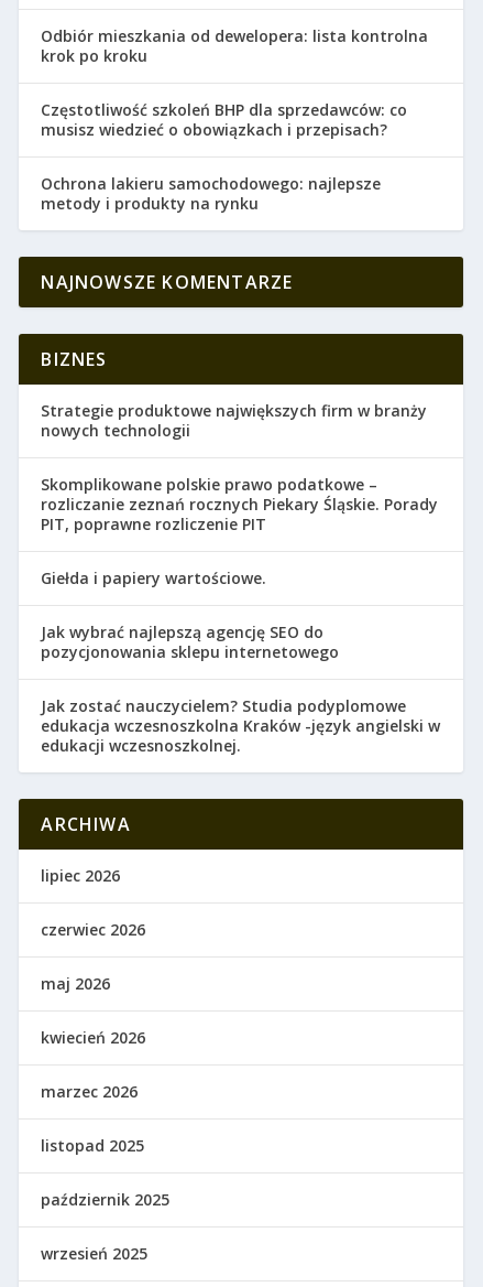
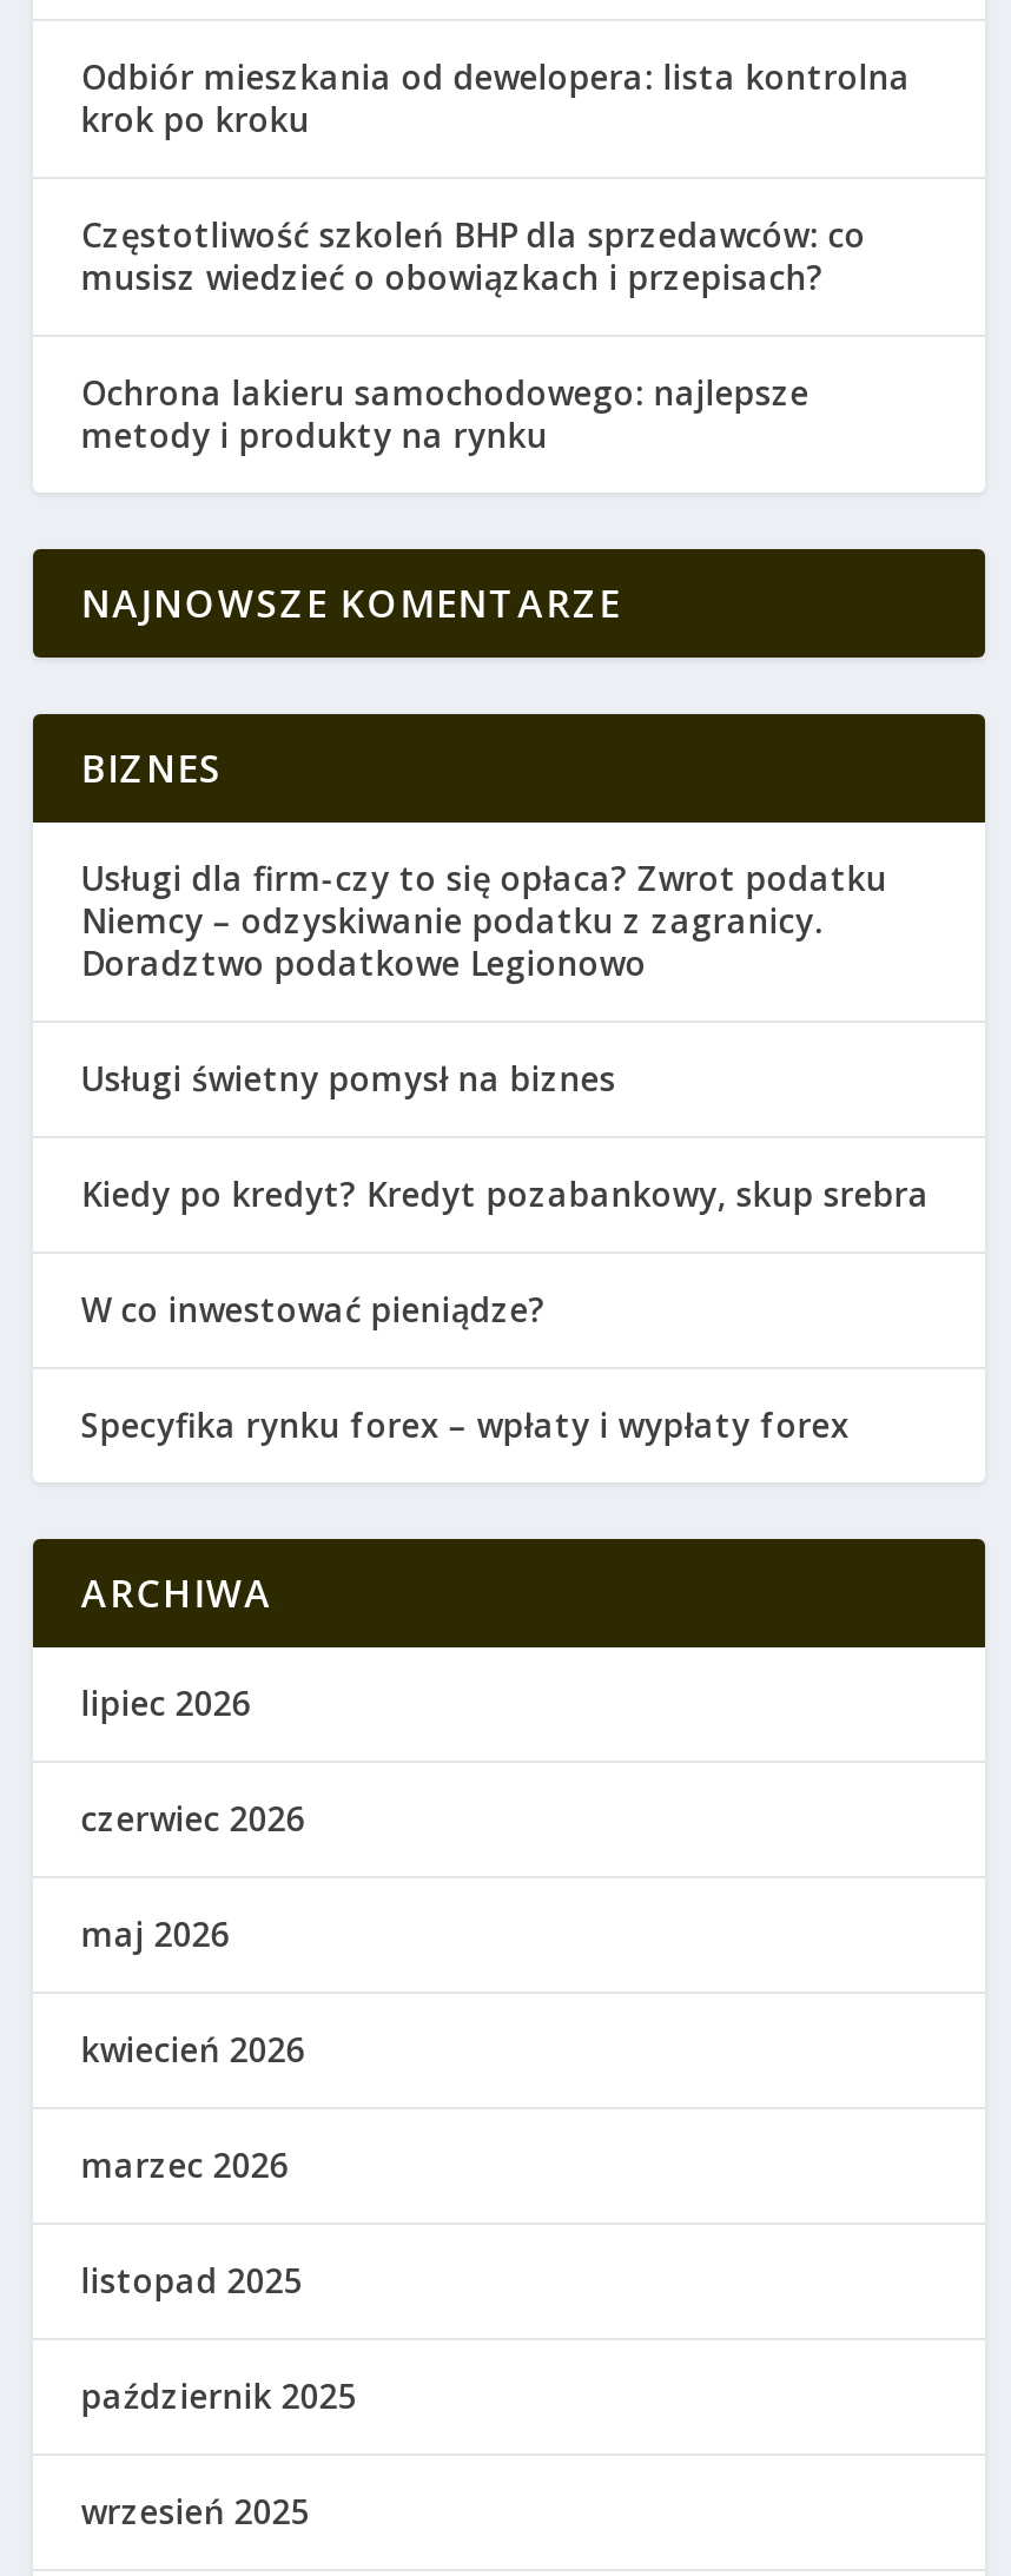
- Strategie produktowe największych firm w branży
- nowych technologii
+ Usługi dla firm-czy to się opłaca? Zwrot podatku
+ Niemcy – odzyskiwanie podatku z zagranicy.
+ Doradztwo podatkowe Legionowo

- Skomplikowane polskie prawo podatkowe –
- rozliczanie zeznań rocznych Piekary Śląskie. Porady
- PIT, poprawne rozliczenie PIT
+ Usługi świetny pomysł na biznes

- Giełda i papiery wartościowe.
+ Kiedy po kredyt? Kredyt pozabankowy, skup srebra

- Jak wybrać najlepszą agencję SEO do
- pozycjonowania sklepu internetowego
+ W co inwestować pieniądze?

- Jak zostać nauczycielem? Studia podyplomowe
- edukacja wczesnoszkolna Kraków -język angielski w
- edukacji wczesnoszkolnej.
+ Specyfika rynku forex – wpłaty i wypłaty forex
